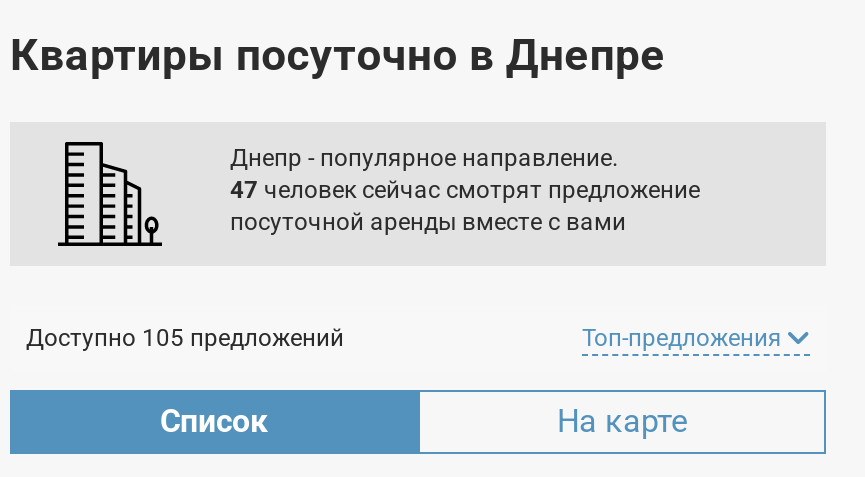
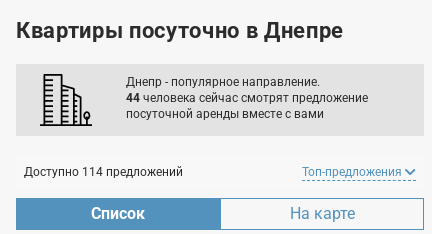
- 47 человек сейчас смотрят предложение
+ 44 человека сейчас смотрят предложение

- Доступно 105 предложений
+ Доступно 114 предложений
